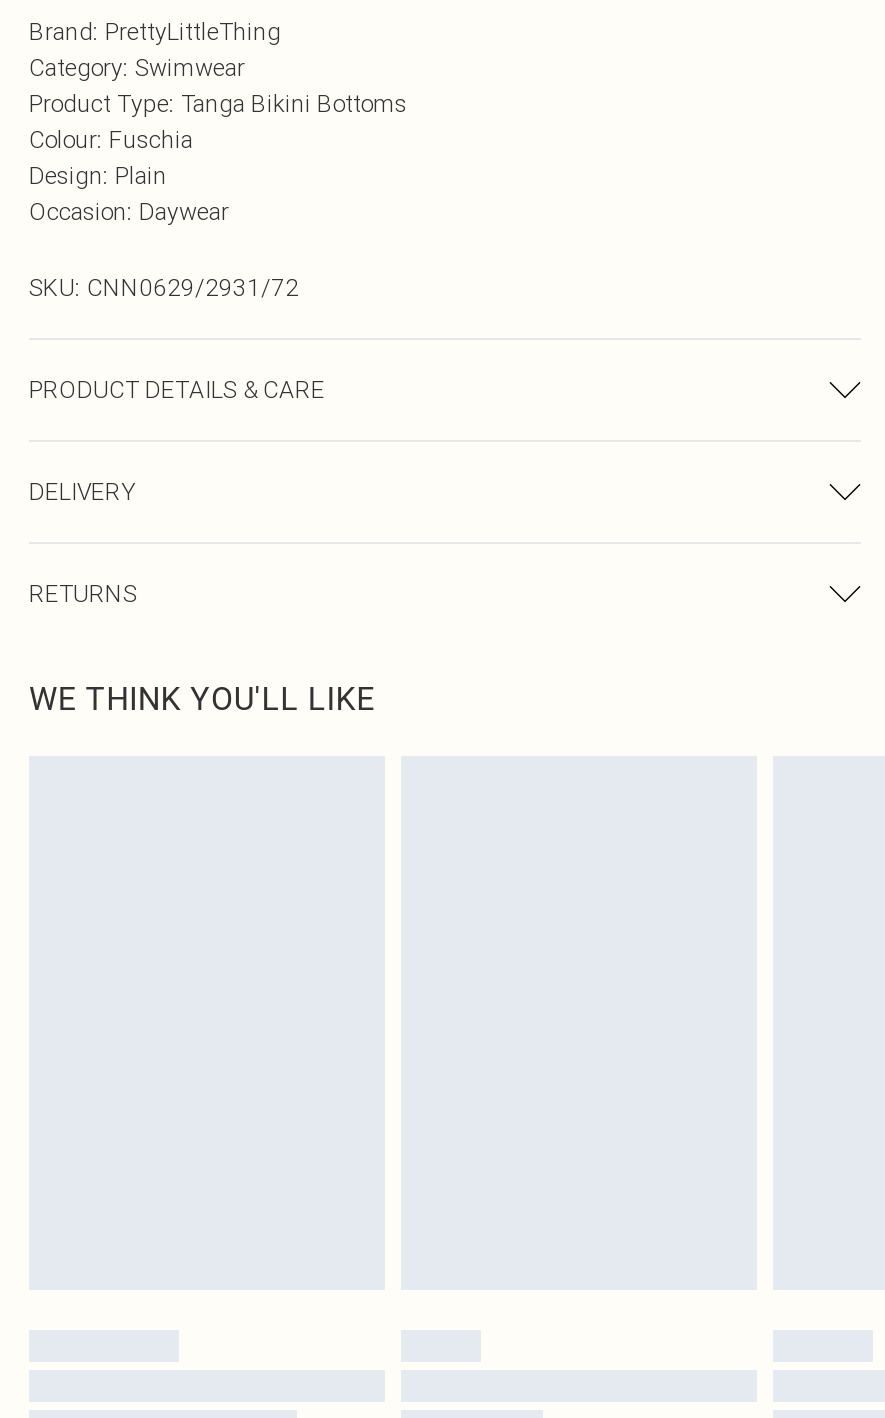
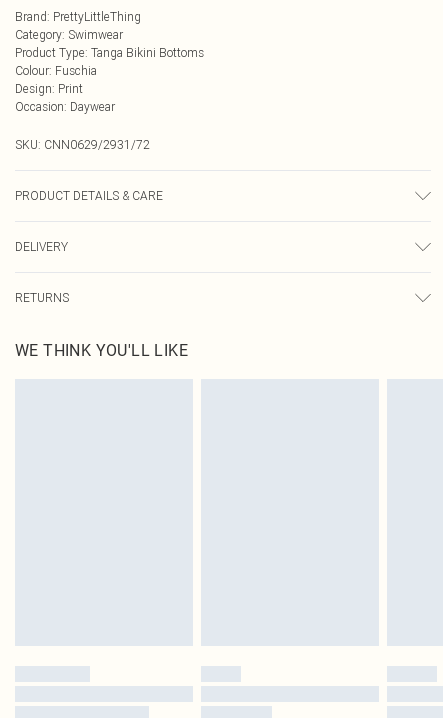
- Design: Plain
+ Design: Print
